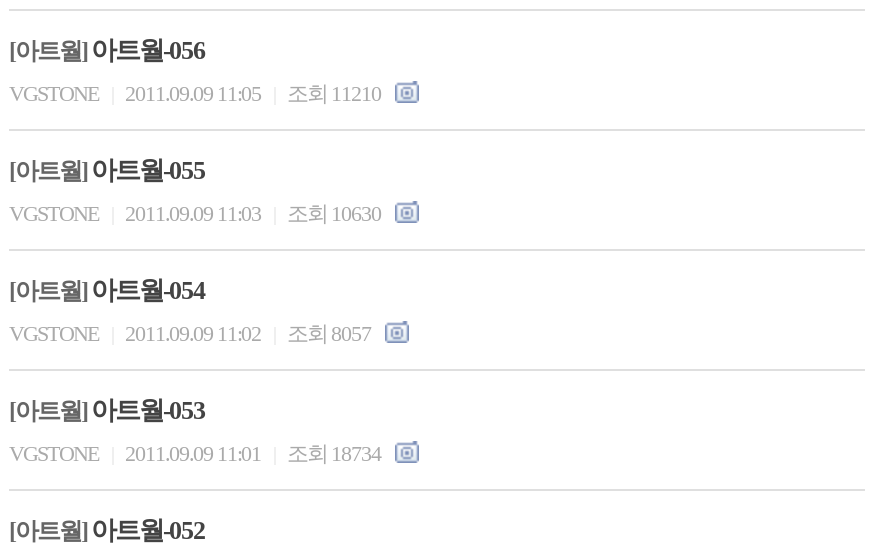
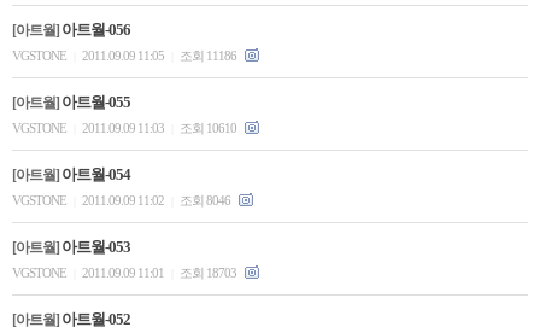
- VGSTONE 2011.09.09 11:05 조회 11210
+ VGSTONE 2011.09.09 11:05 조회 11186

- VGSTONE 2011.09.09 11:03 조회 10630
+ VGSTONE 2011.09.09 11:03 조회 10610

- VGSTONE 2011.09.09 11:02 조회 8057
+ VGSTONE 2011.09.09 11:02 조회 8046

- VGSTONE 2011.09.09 11:01 조회 18734
+ VGSTONE 2011.09.09 11:01 조회 18703
